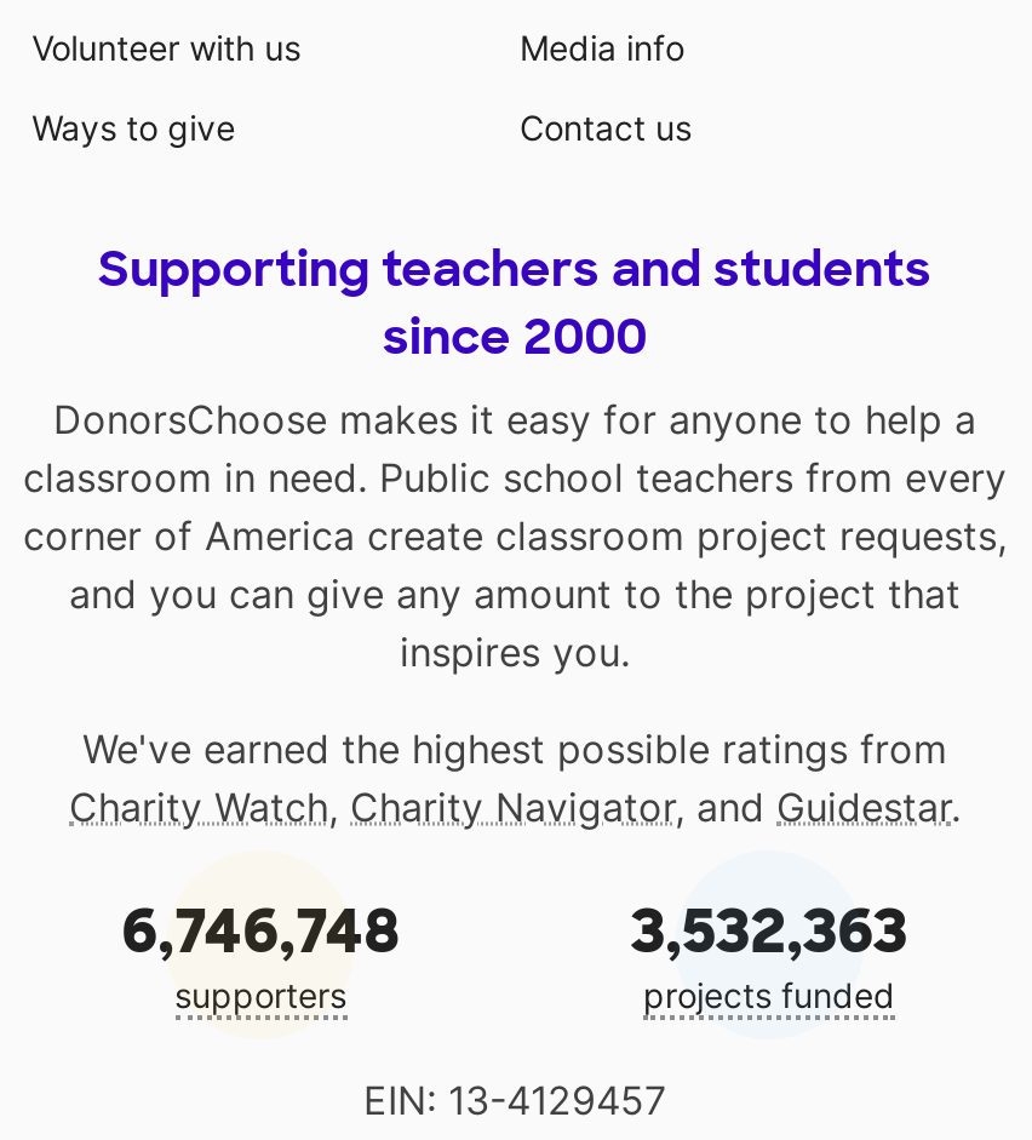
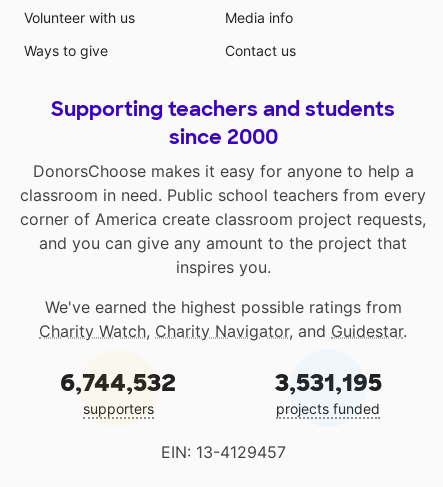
- 6,746,748
+ 6,744,532

- 3,532,363
+ 3,531,195
